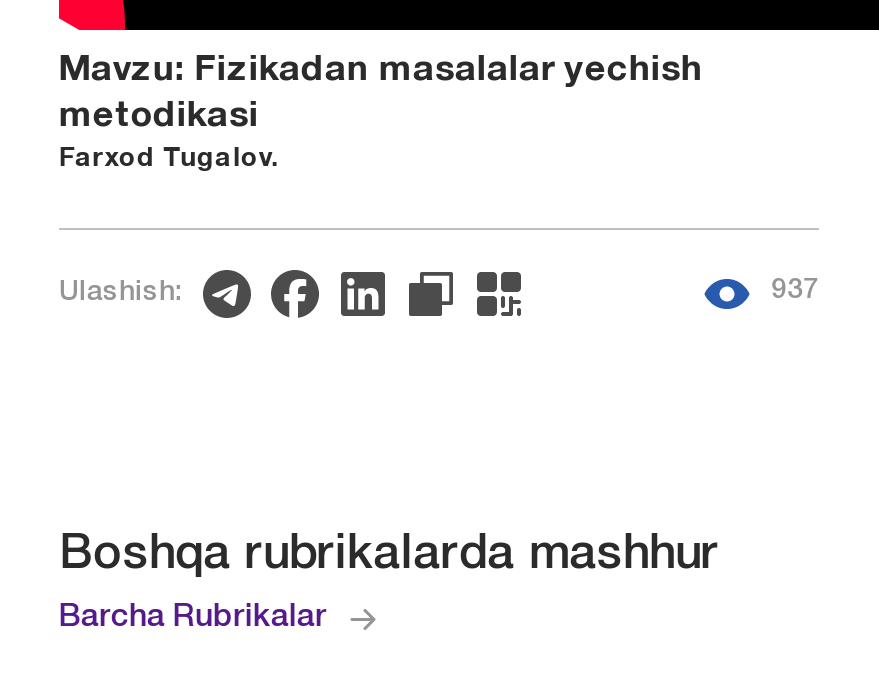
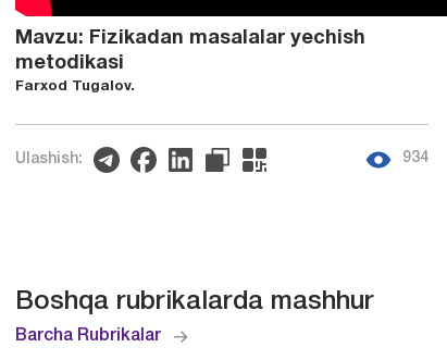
- 937
+ 934
